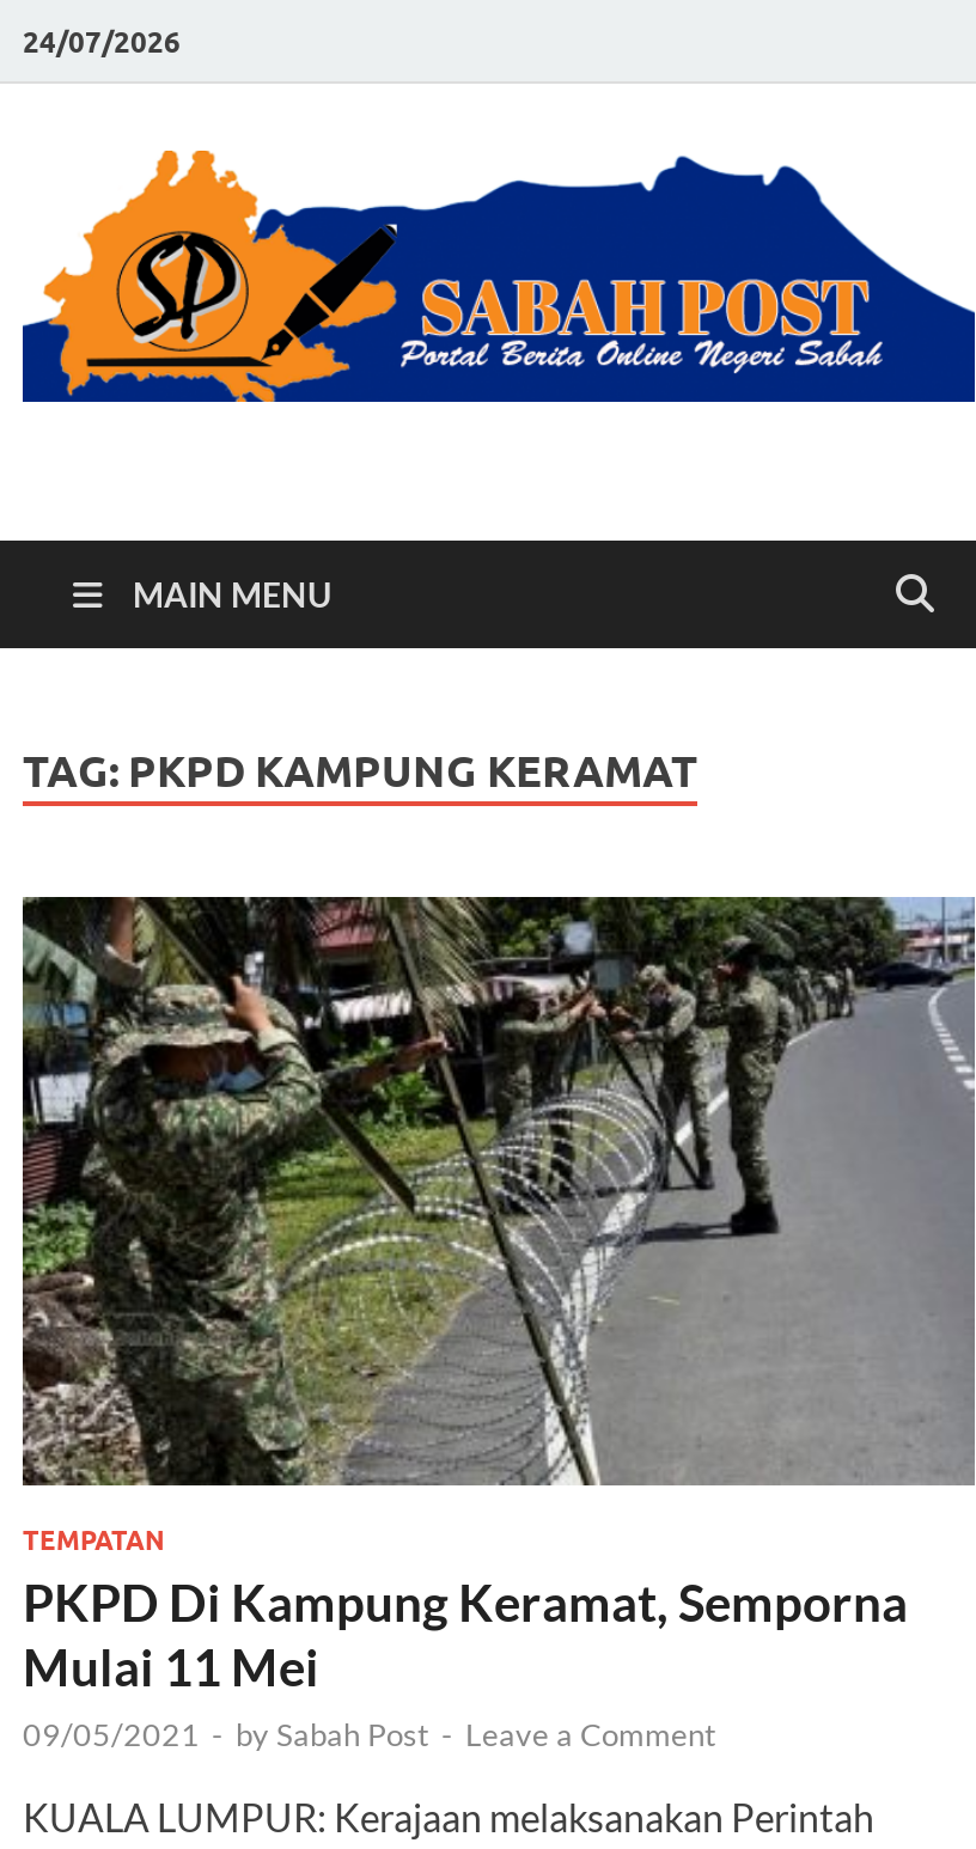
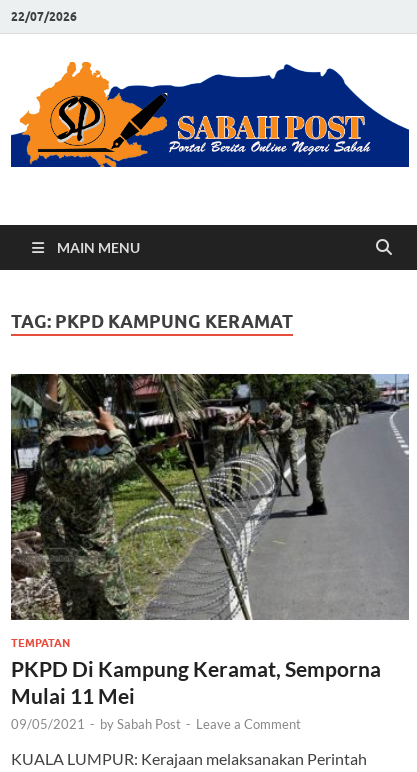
- 24/07/2026
+ 22/07/2026
